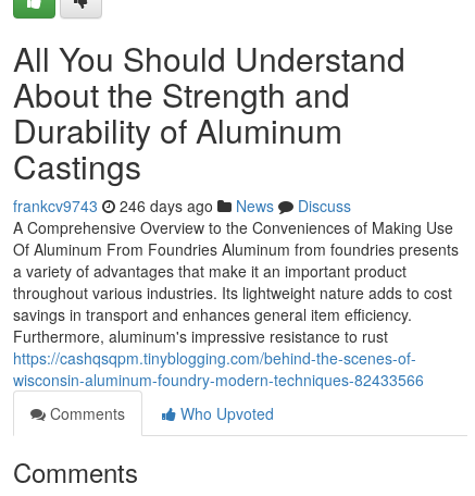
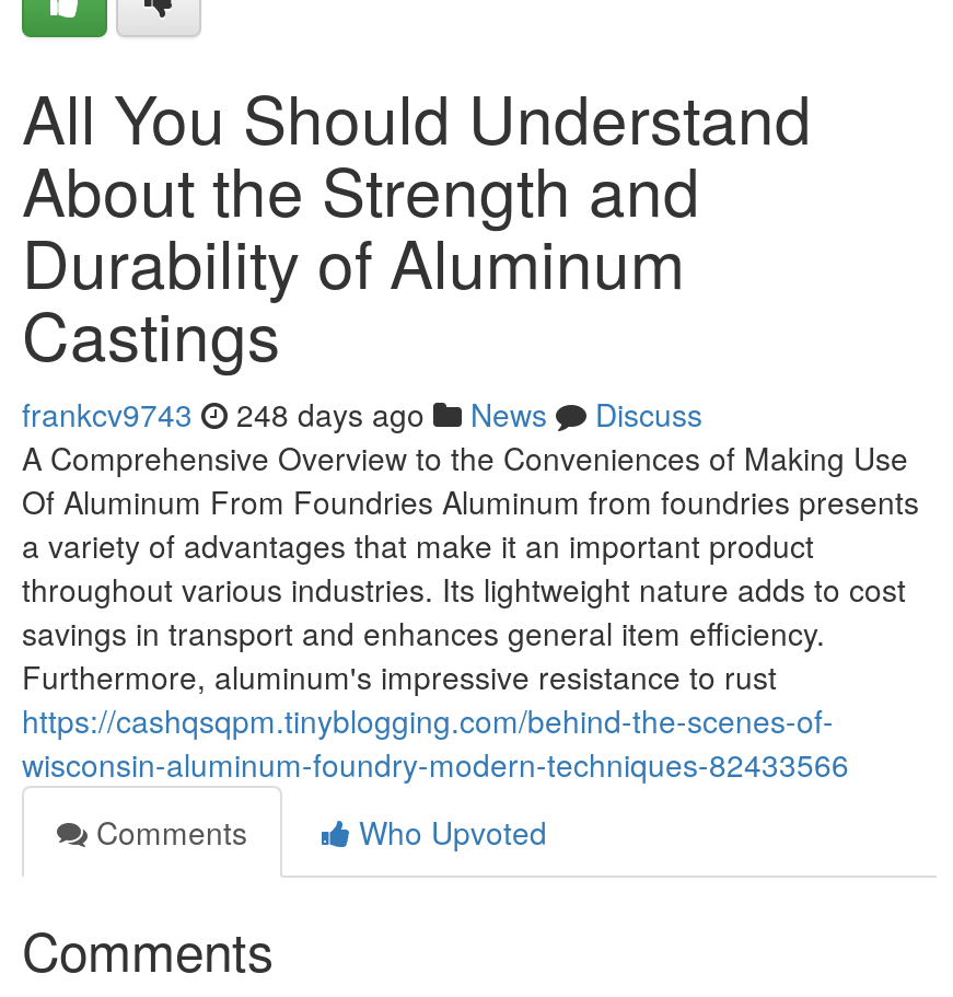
- frankcv9743 246 days ago News Discuss
+ frankcv9743 248 days ago News Discuss
